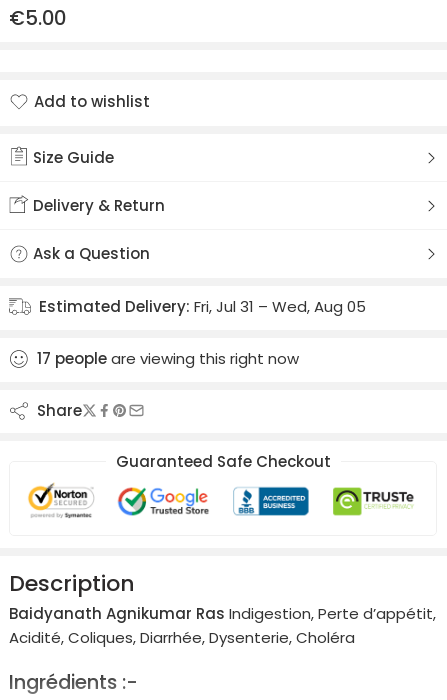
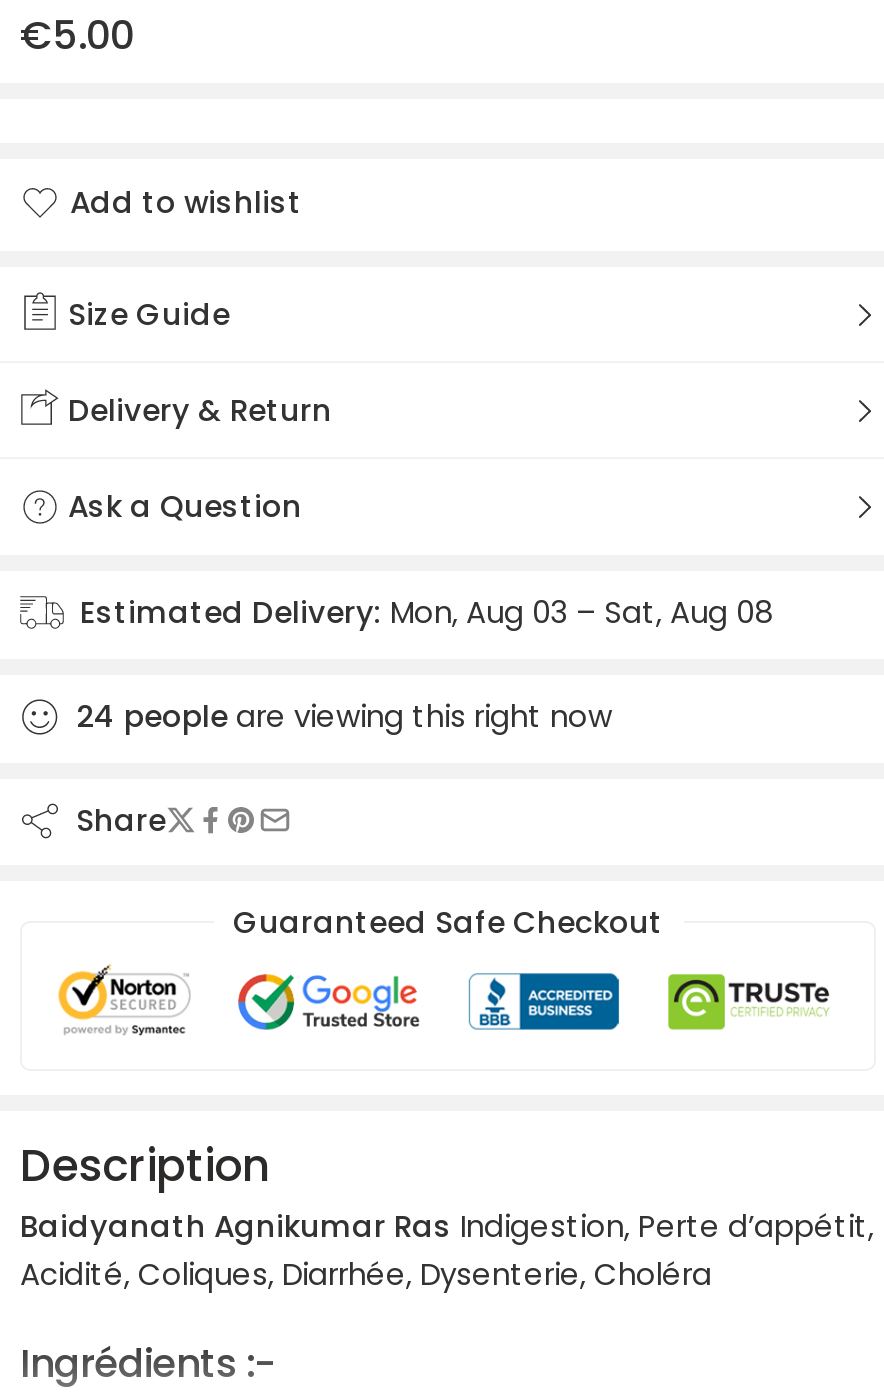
- Estimated Delivery: Fri, Jul 31 – Wed, Aug 05
+ Estimated Delivery: Mon, Aug 03 – Sat, Aug 08

- 17 people are viewing this right now
+ 24 people are viewing this right now
